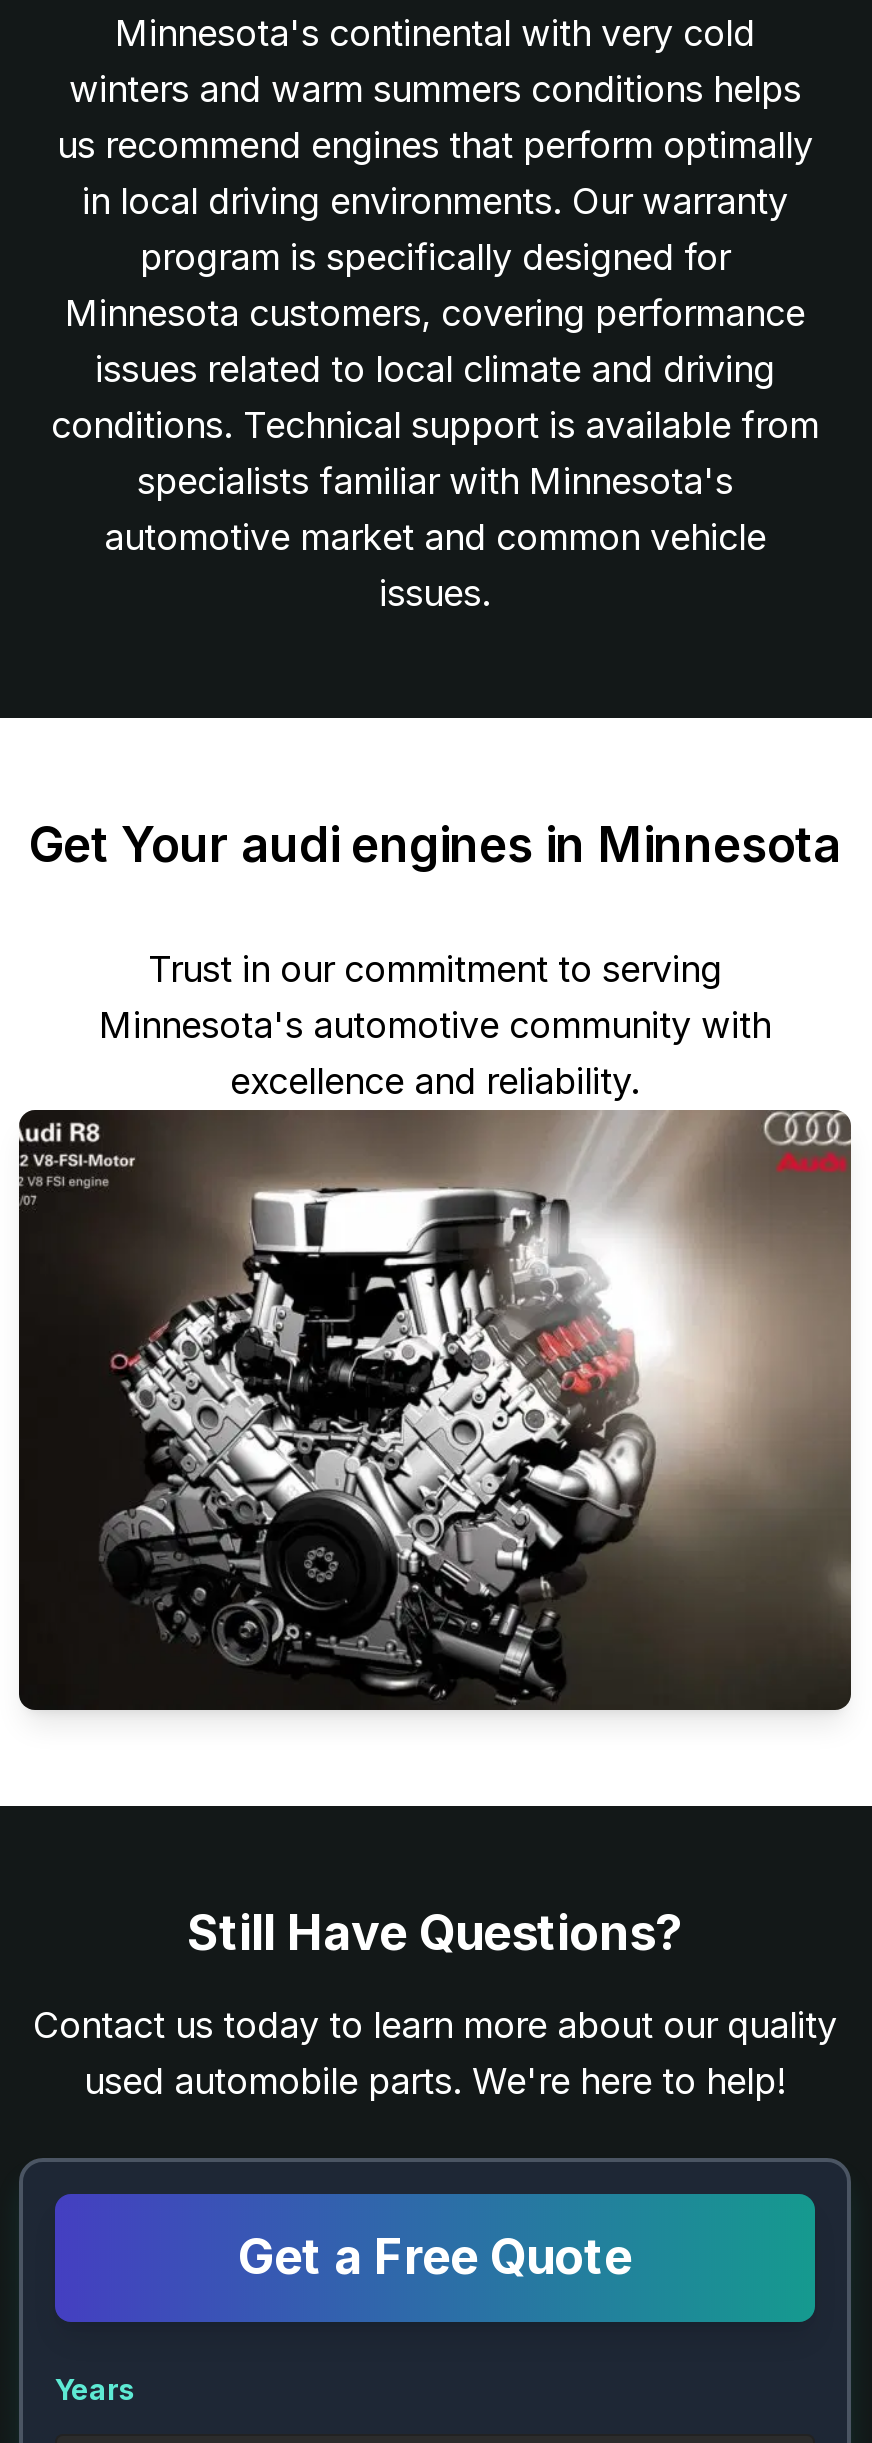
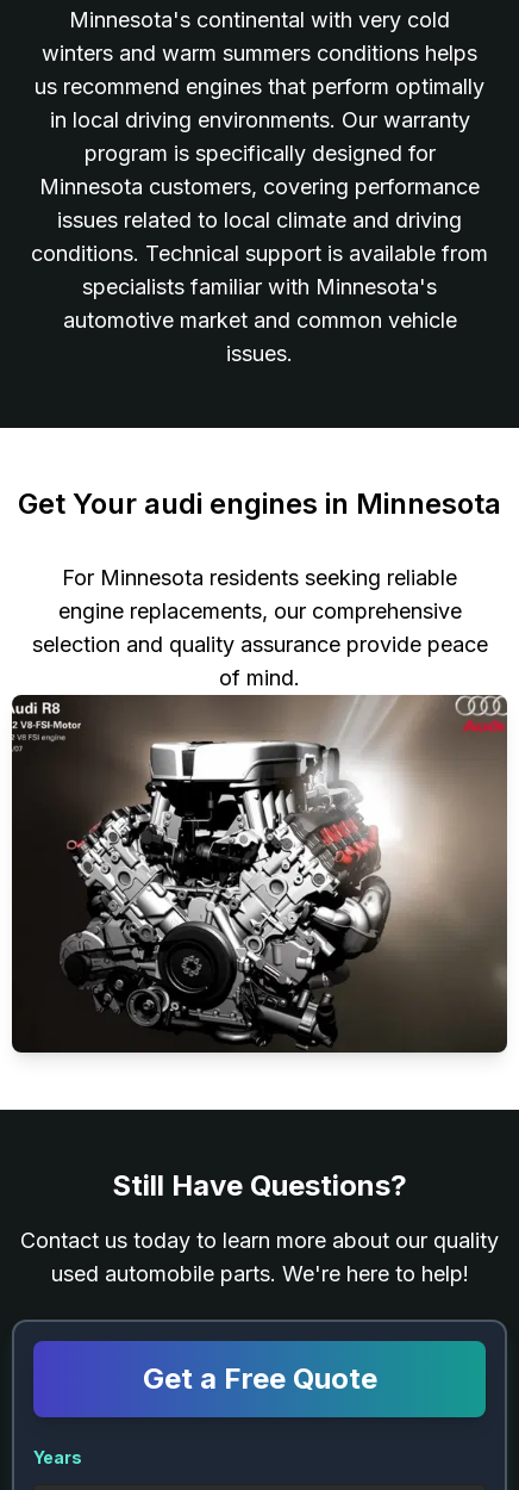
- Trust in our commitment to serving
- Minnesota's automotive community with
- excellence and reliability.
+ For Minnesota residents seeking reliable
+ engine replacements, our comprehensive
+ selection and quality assurance provide peace
+ of mind.
